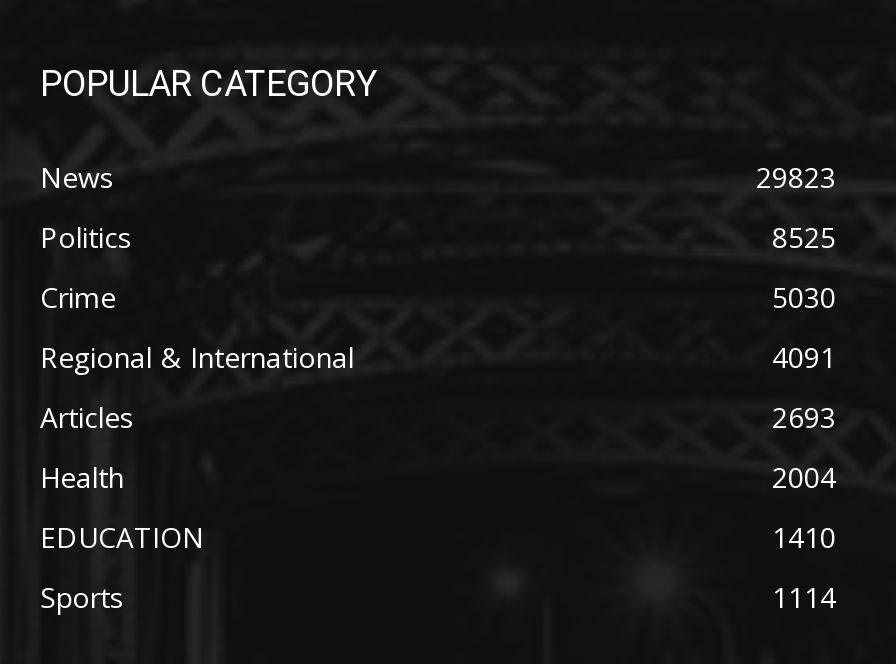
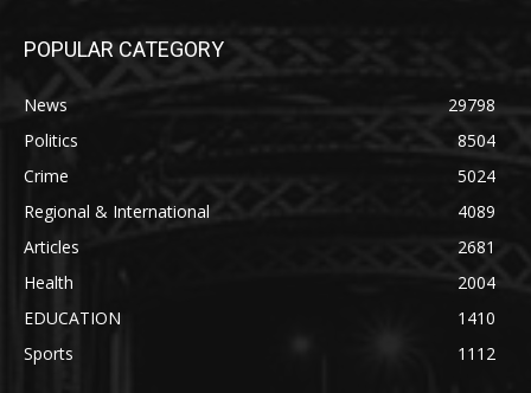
- 29823
+ 29798

- 8525
+ 8504

- 5030
+ 5024

- 4091
+ 4089

- 2693
+ 2681

- 1114
+ 1112
